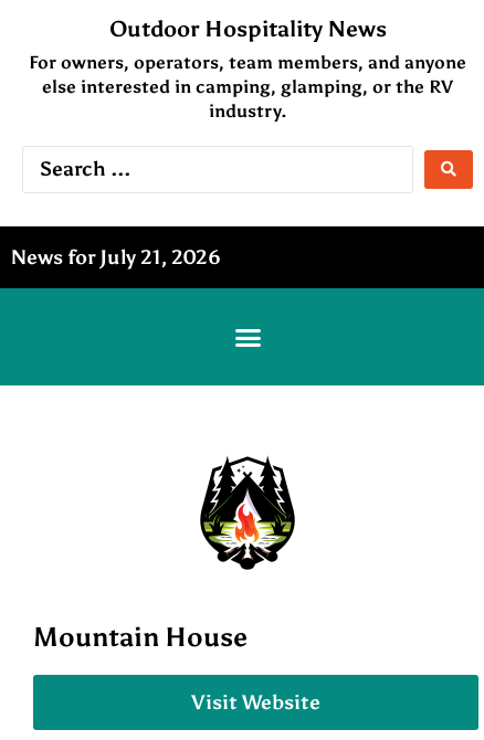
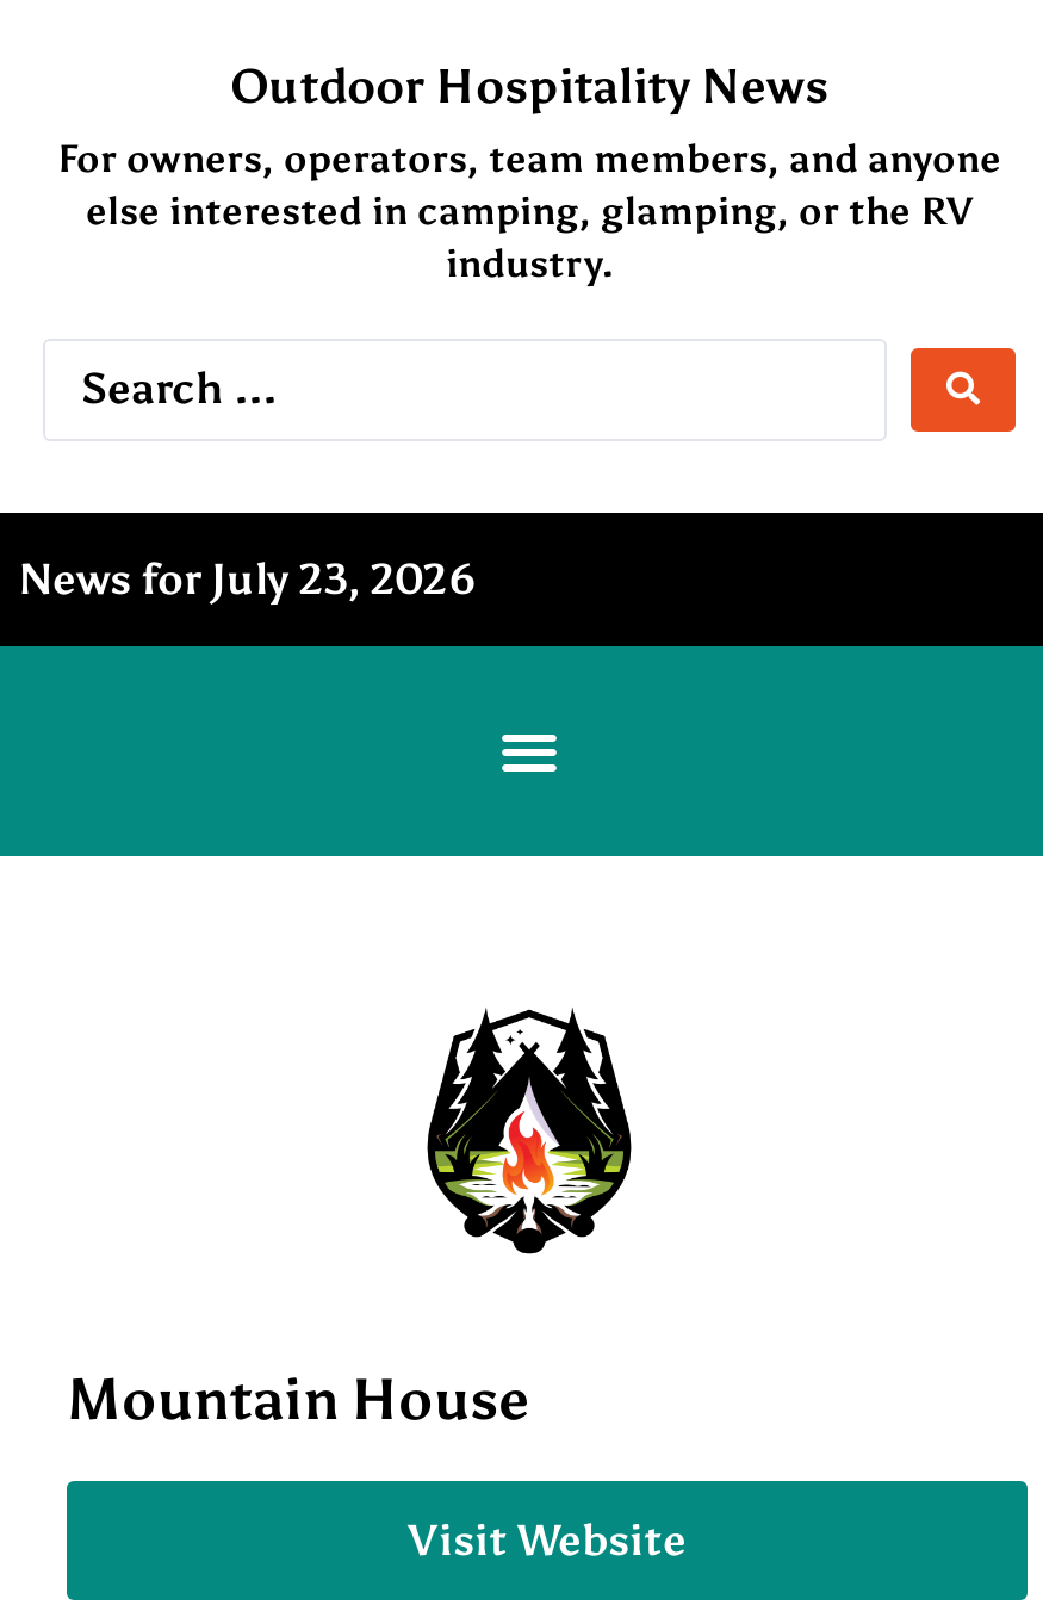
- News for July 21, 2026
+ News for July 23, 2026
